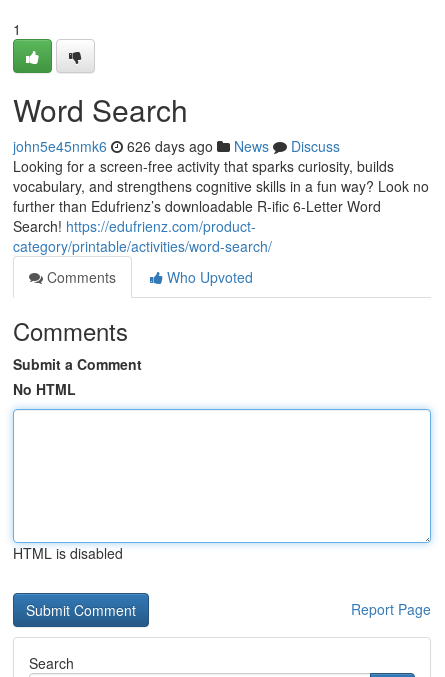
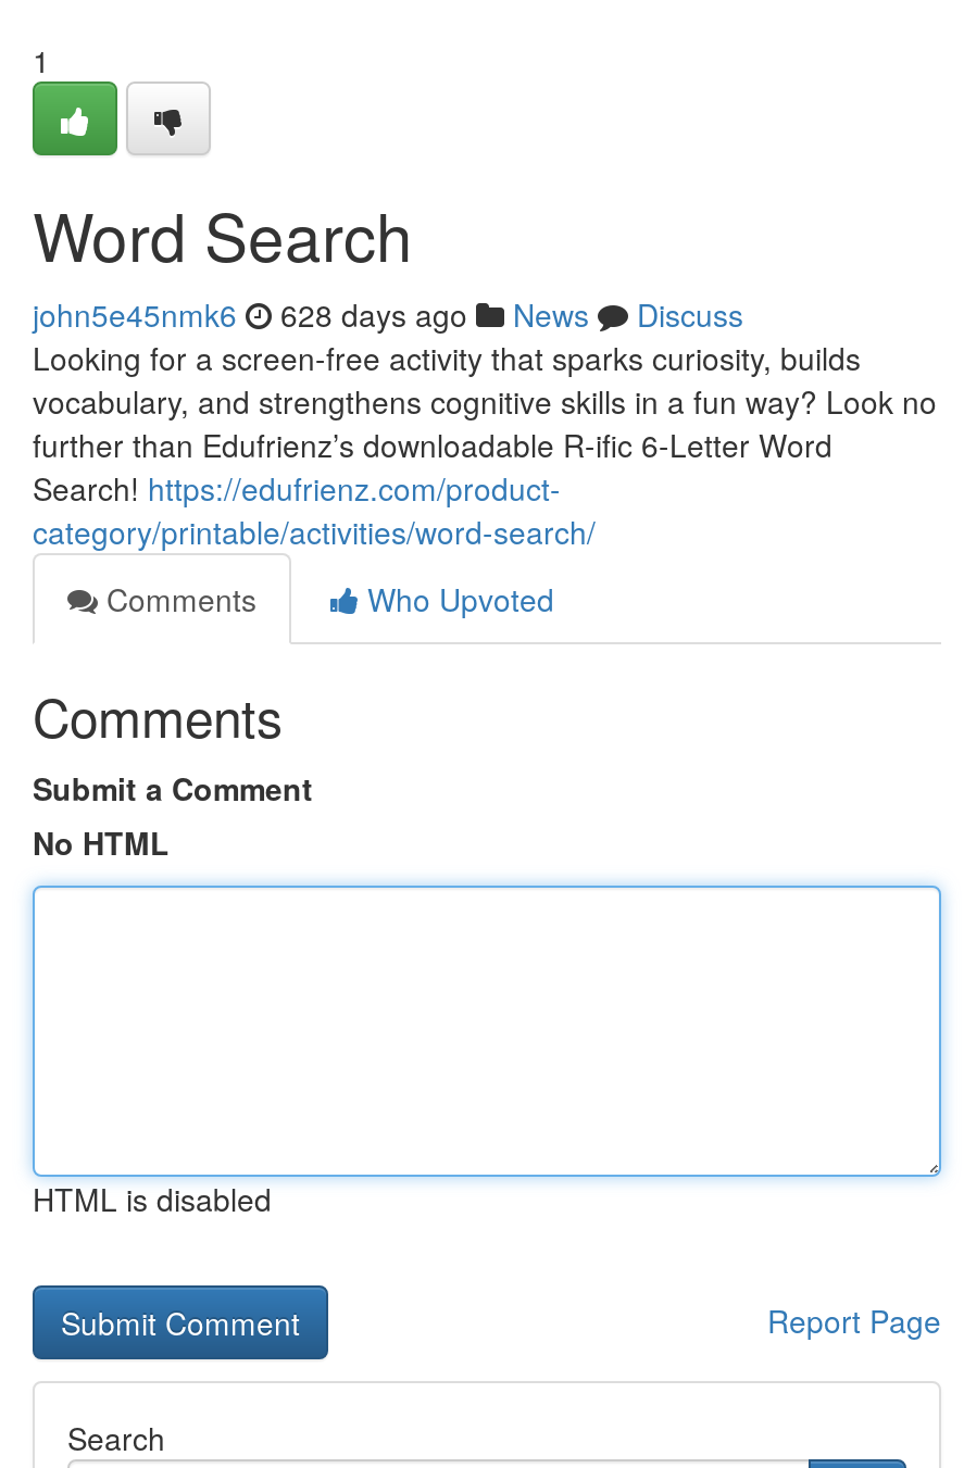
- john5e45nmk6 626 days ago News Discuss
+ john5e45nmk6 628 days ago News Discuss
